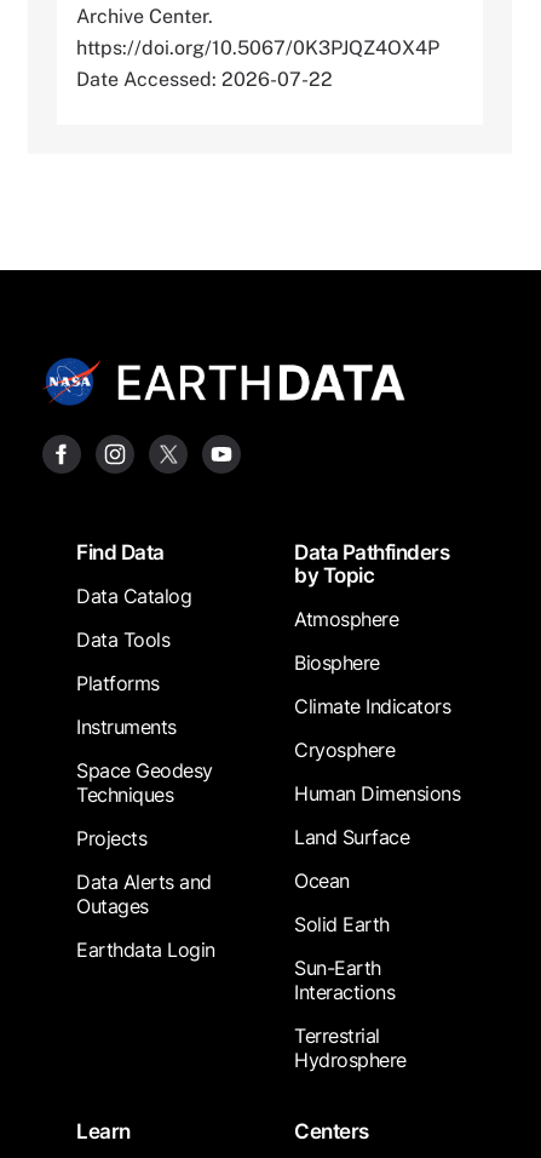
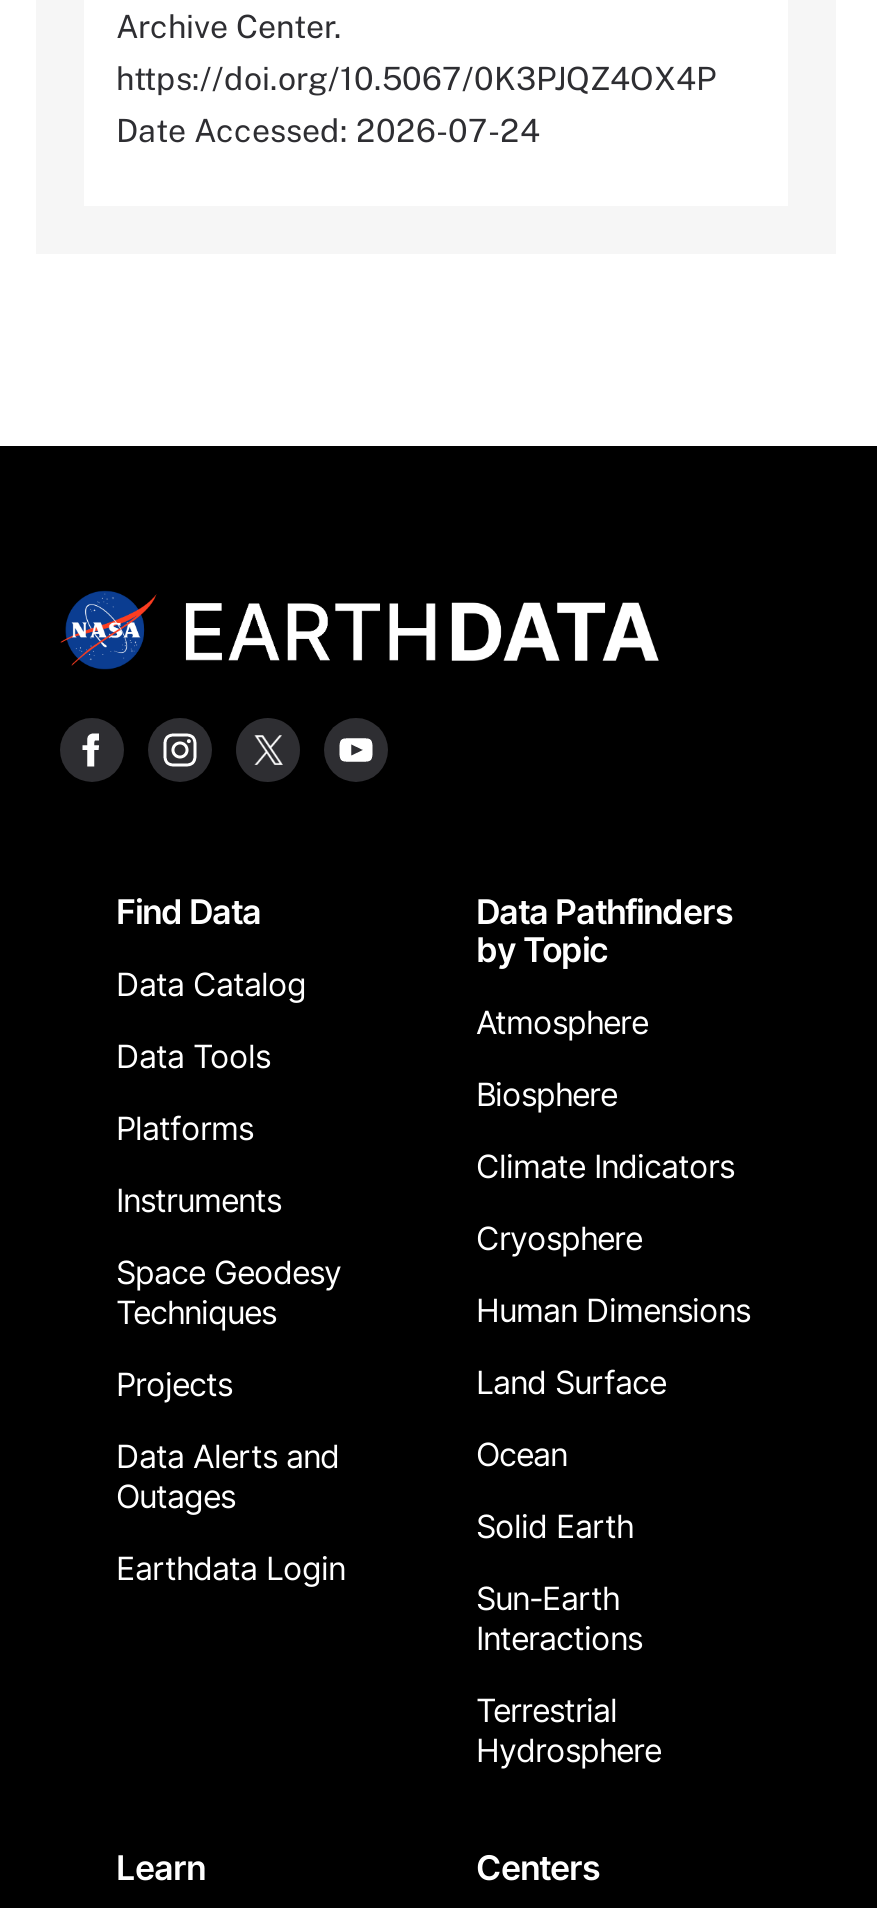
- Date Accessed: 2026-07-22
+ Date Accessed: 2026-07-24
